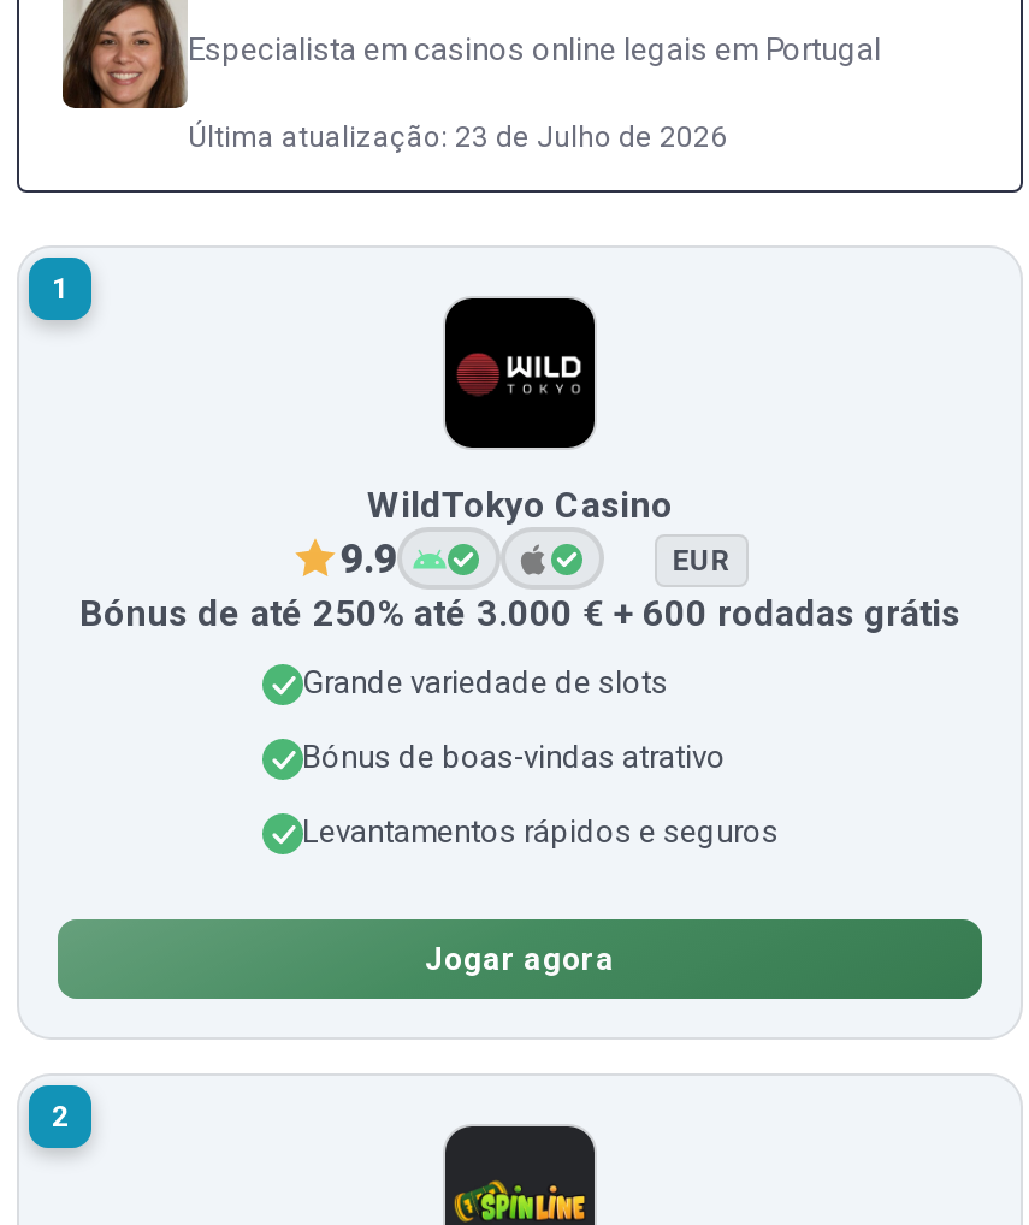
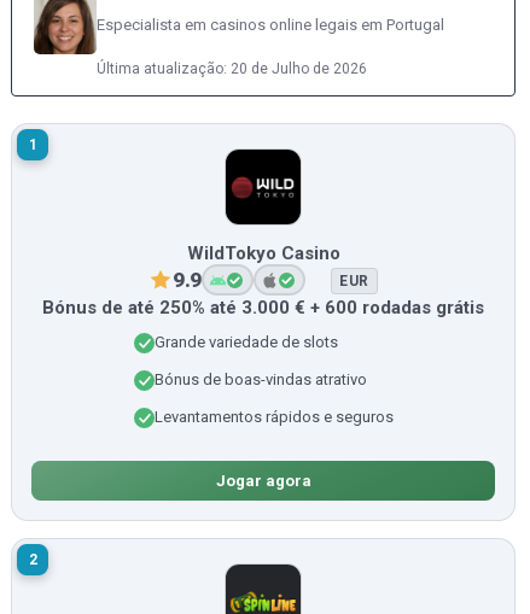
- Última atualização: 23 de Julho de 2026
+ Última atualização: 20 de Julho de 2026
